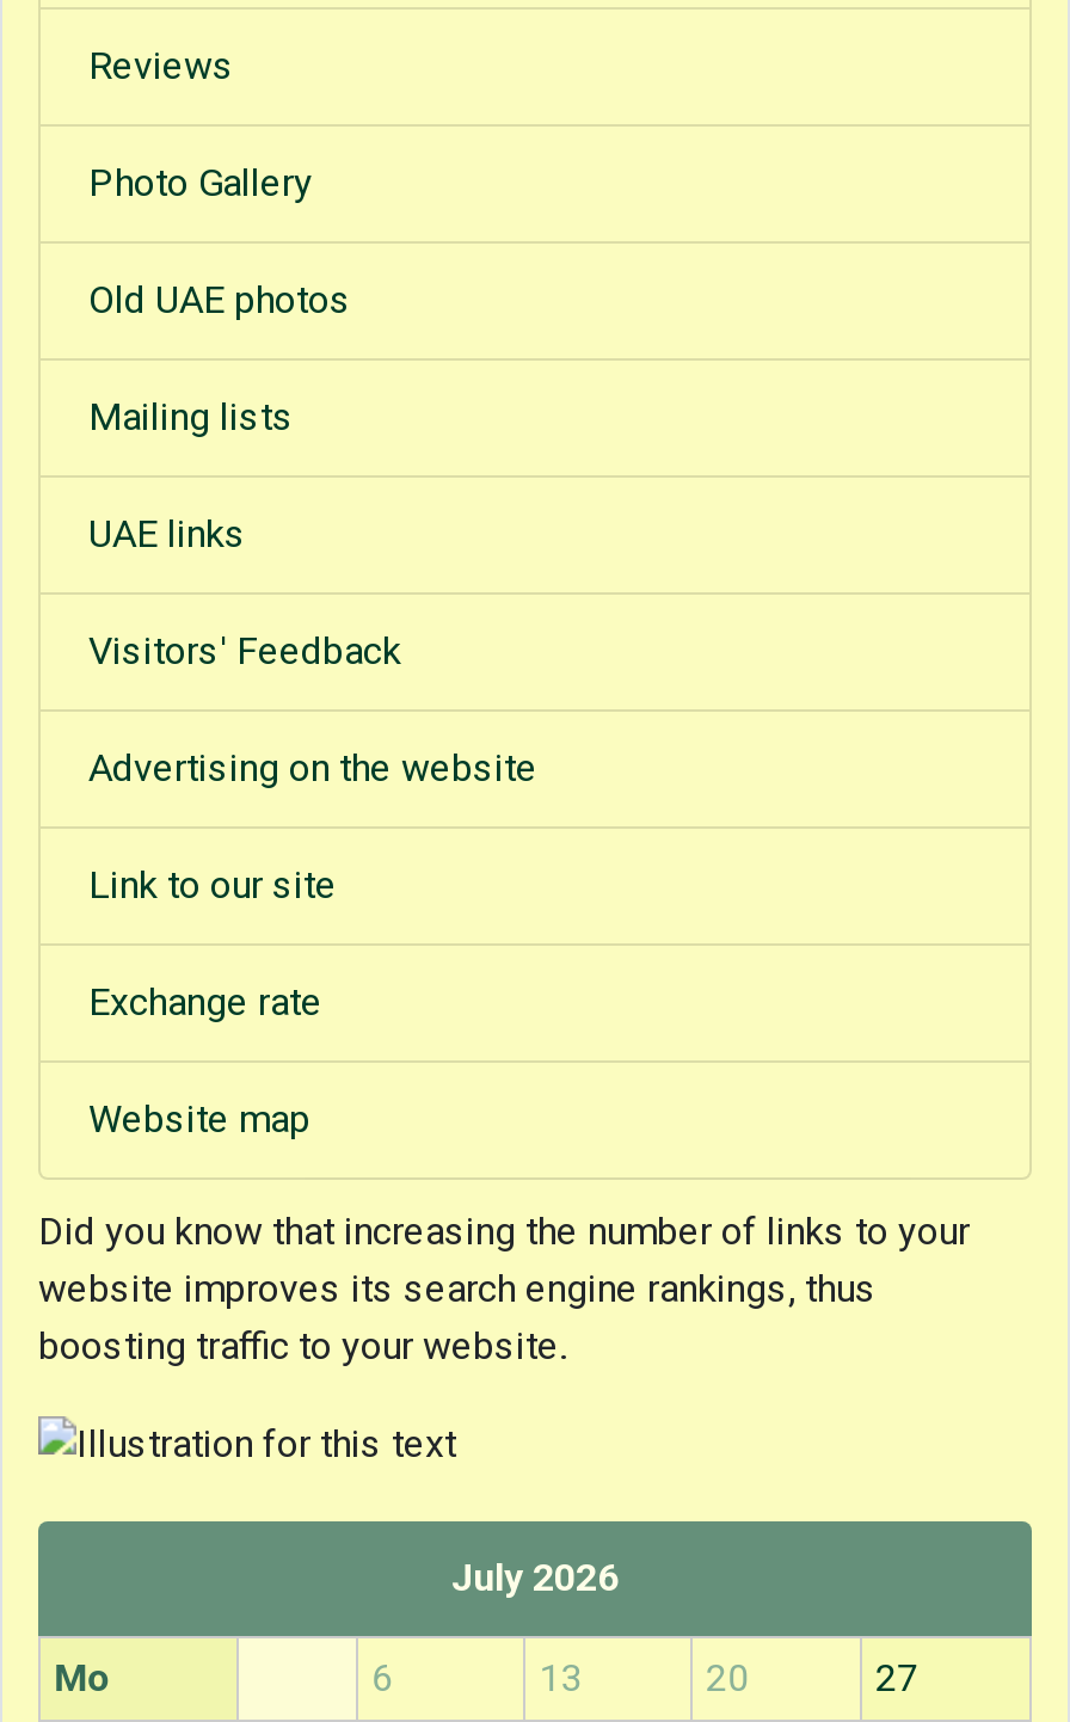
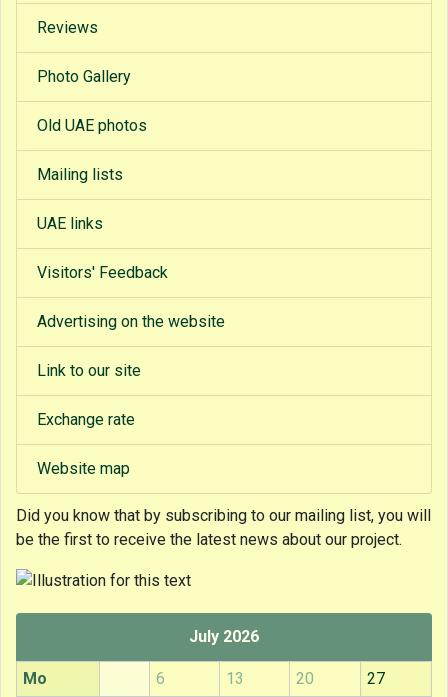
- Did you know that increasing the number of links to your
- website improves its search engine rankings, thus
- boosting traffic to your website.
+ Did you know that by subscribing to our mailing list, you will
+ be the first to receive the latest news about our project.
